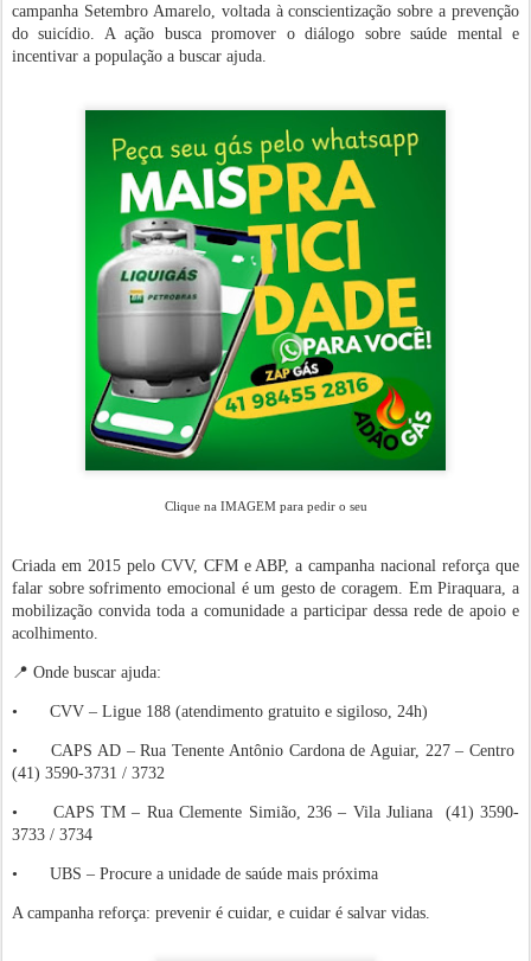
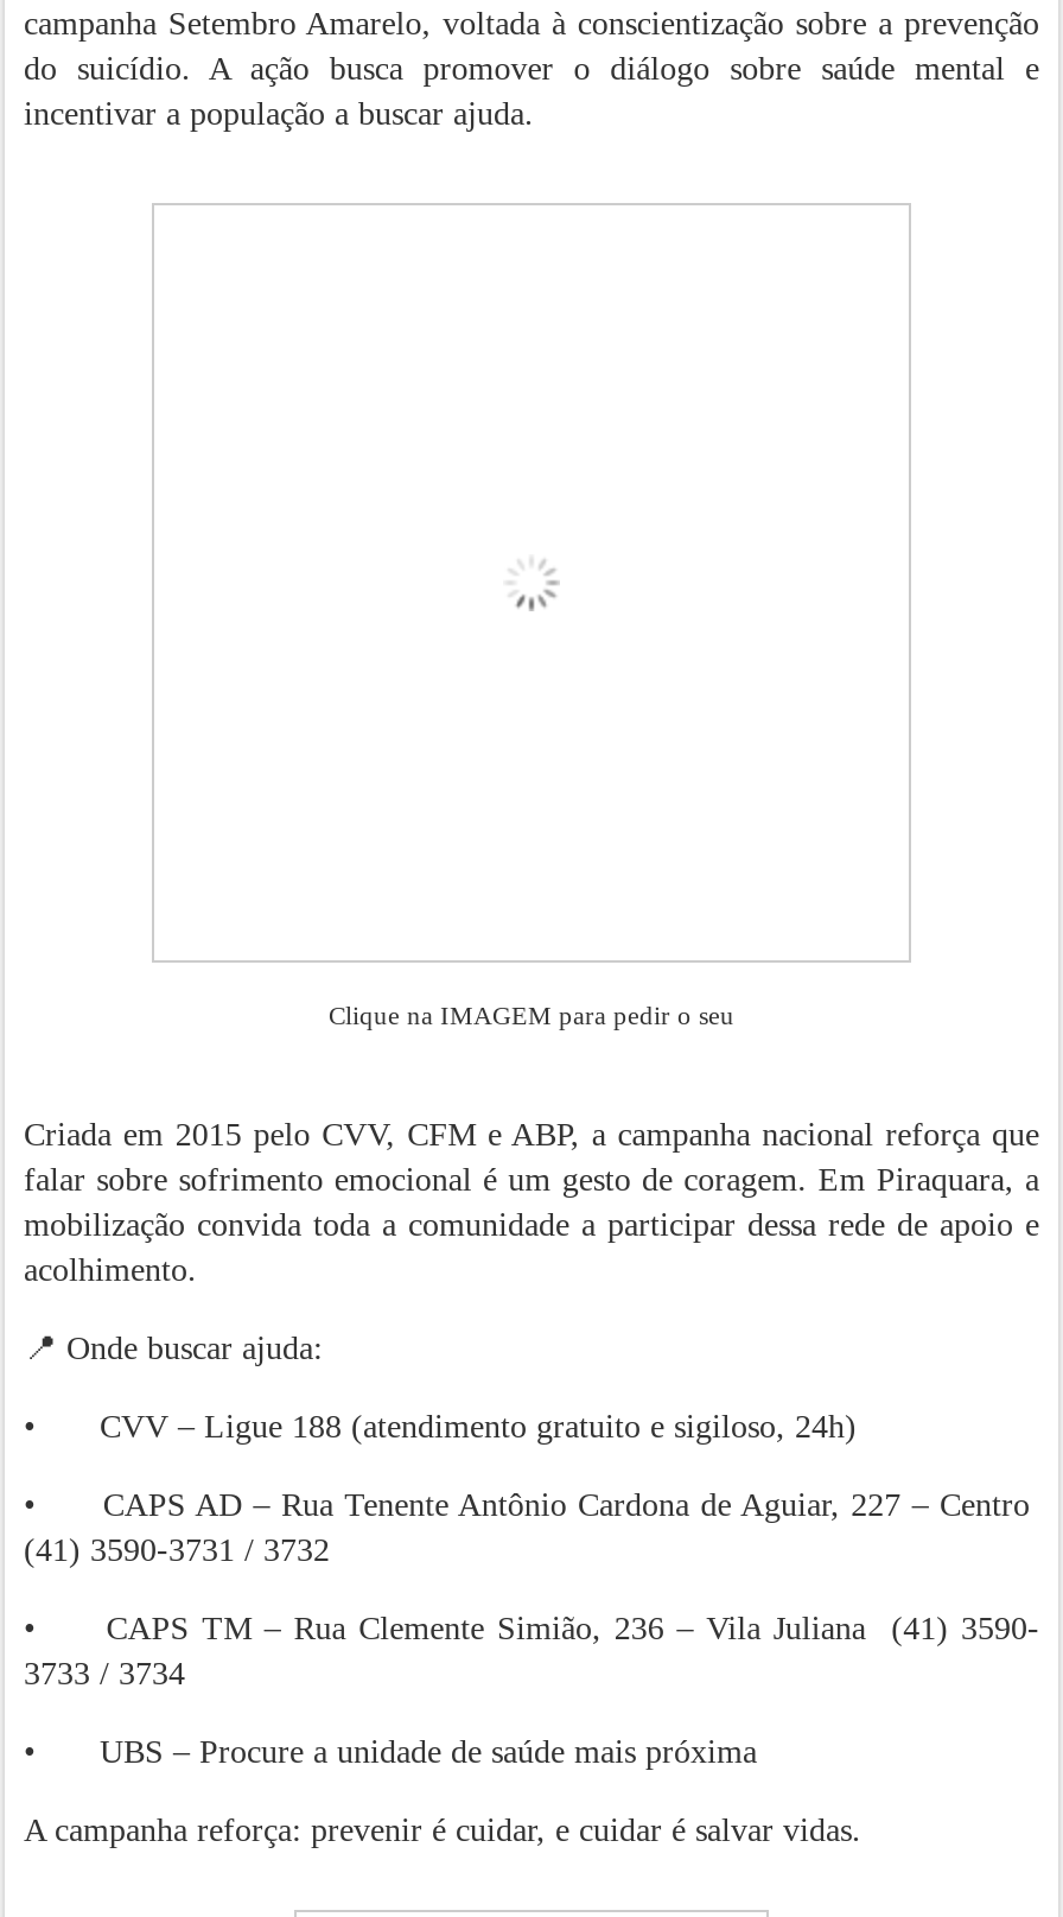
- [image]
